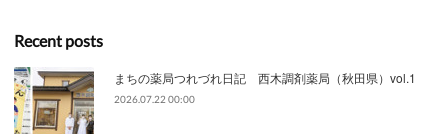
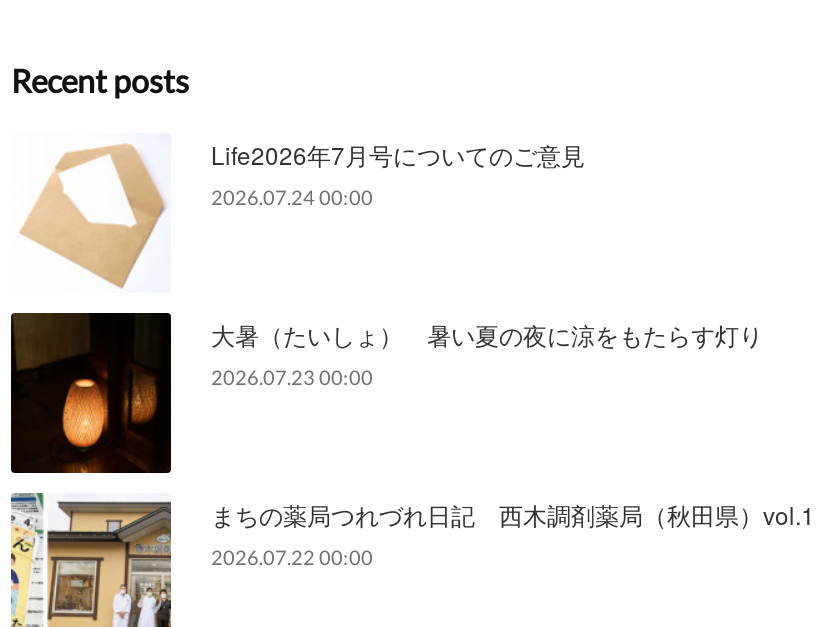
+ [image]
+ 大暑（たいしょ） 暑い夏の夜に涼をもたらす灯り
+ 2026.07.23 00:00

+ [image]
+ Life2026年7月号についてのご意見
+ 2026.07.24 00:00
